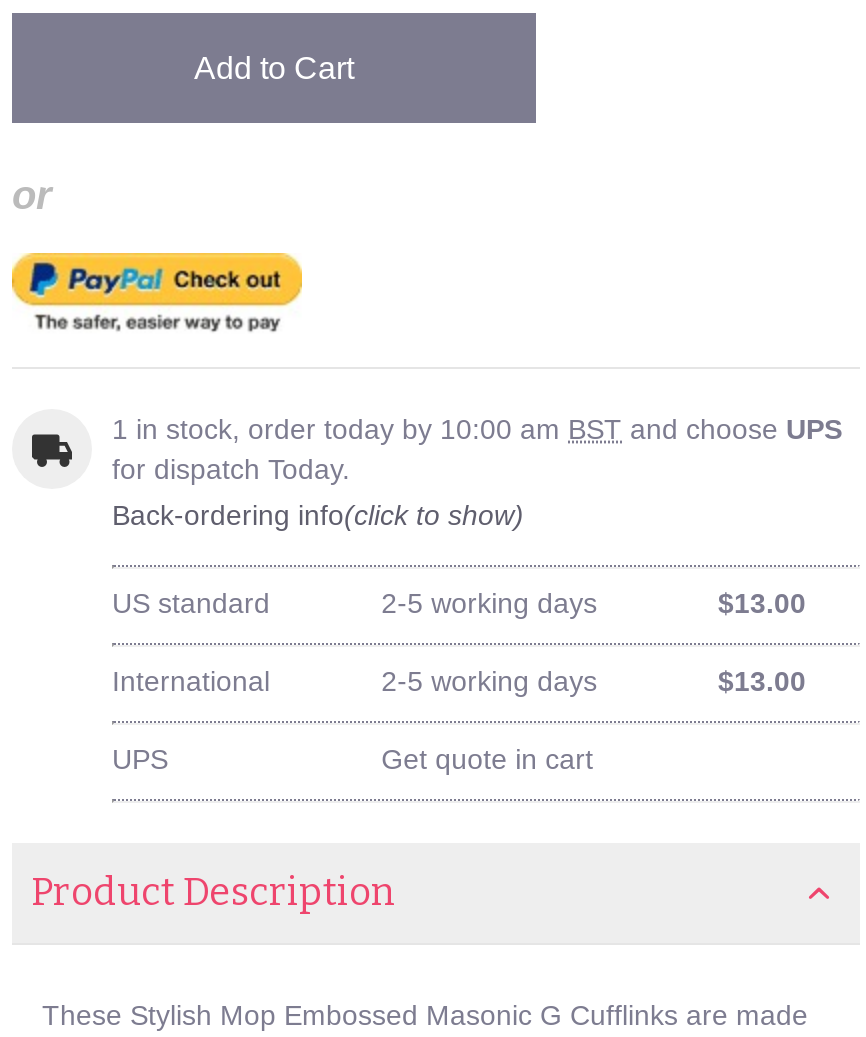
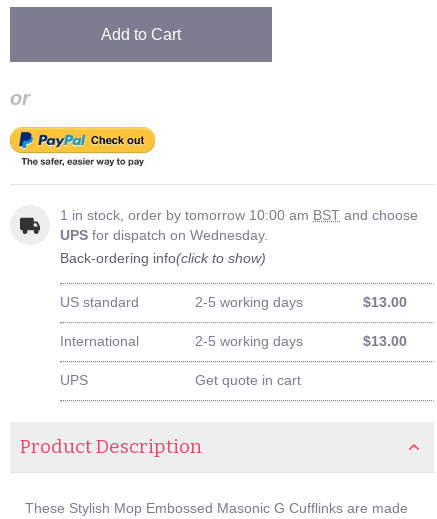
- 1 in stock, order today by 10:00 am BST and choose UPS
- for dispatch Today.
+ 1 in stock, order by tomorrow 10:00 am BST and choose
+ UPS for dispatch on Wednesday.
